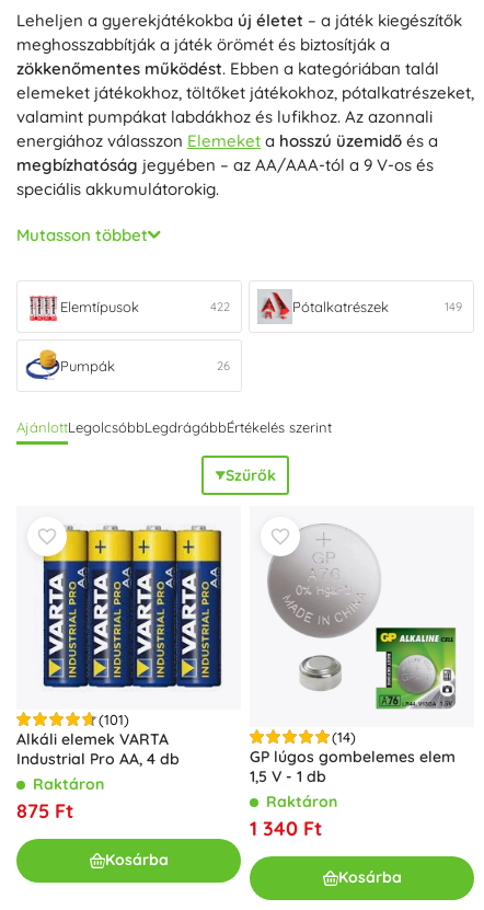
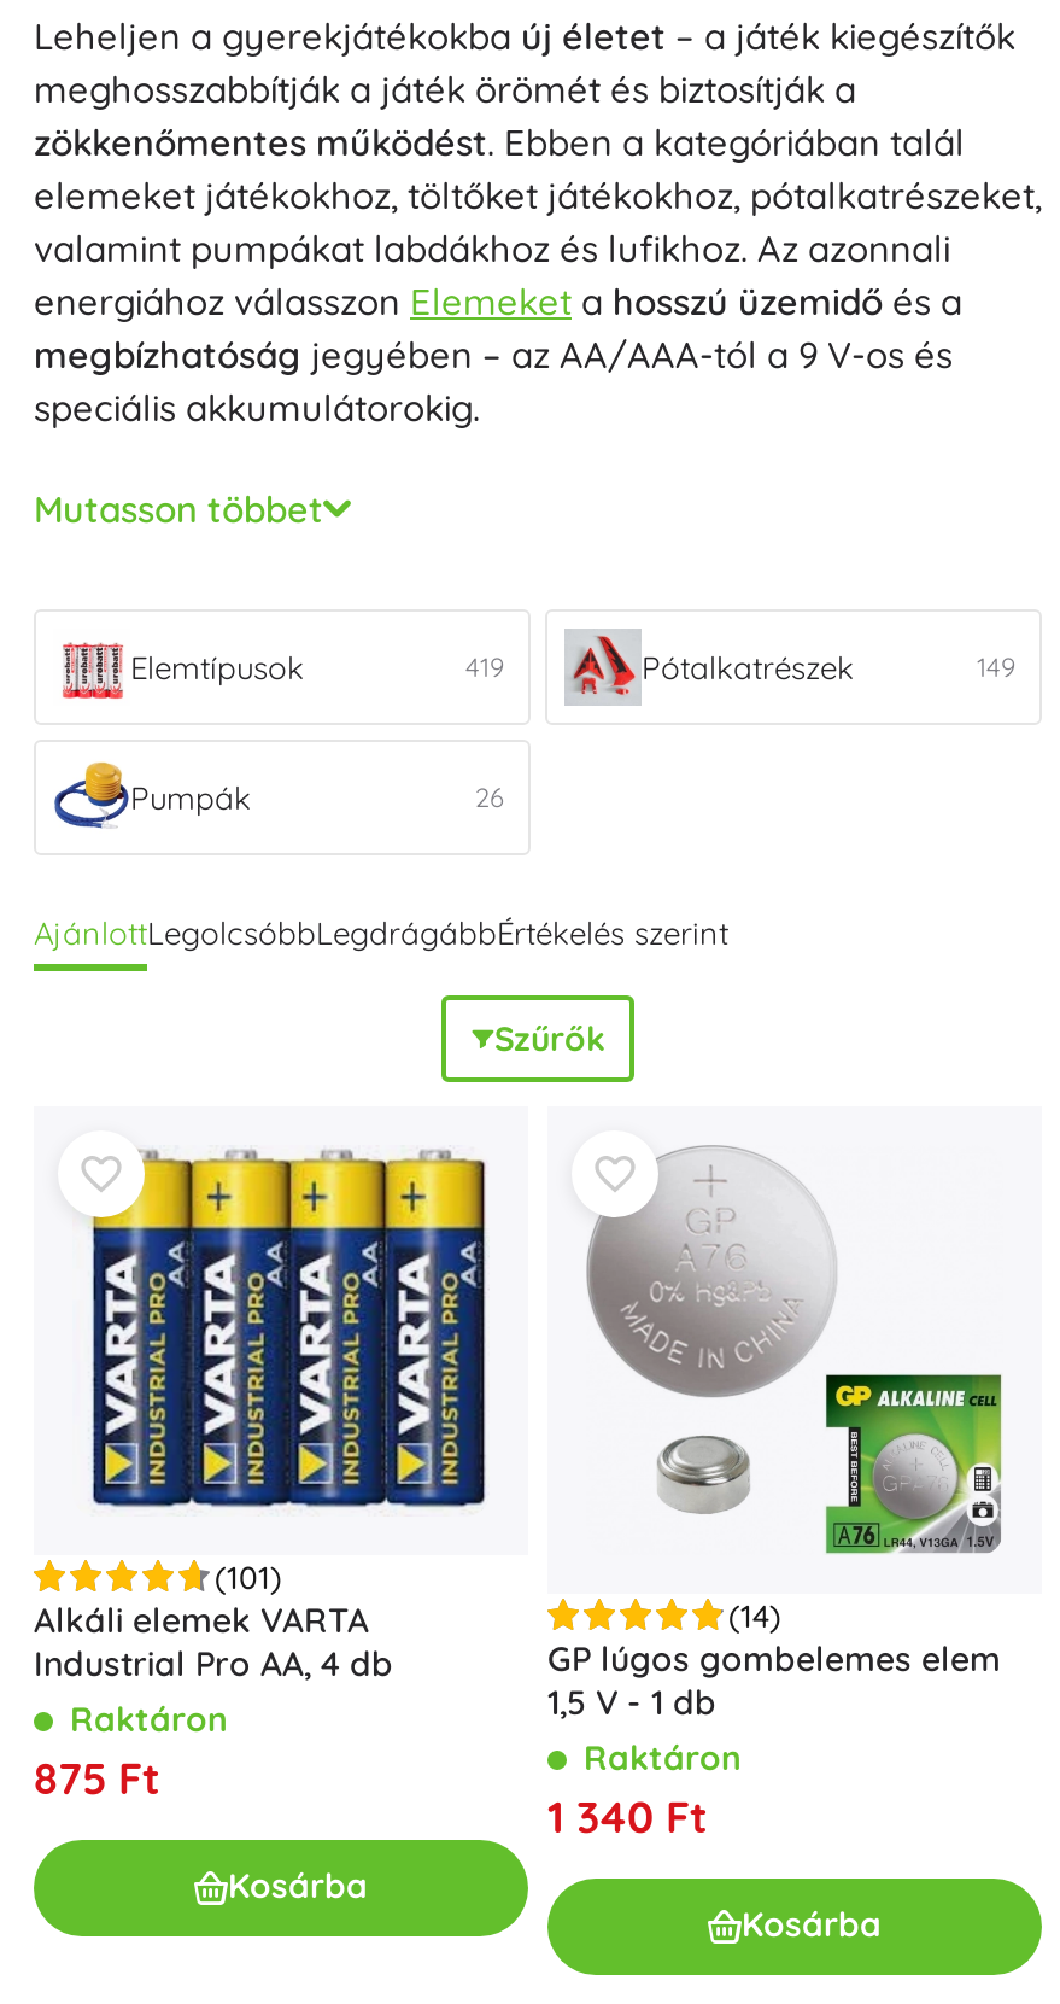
- 422
+ 419
